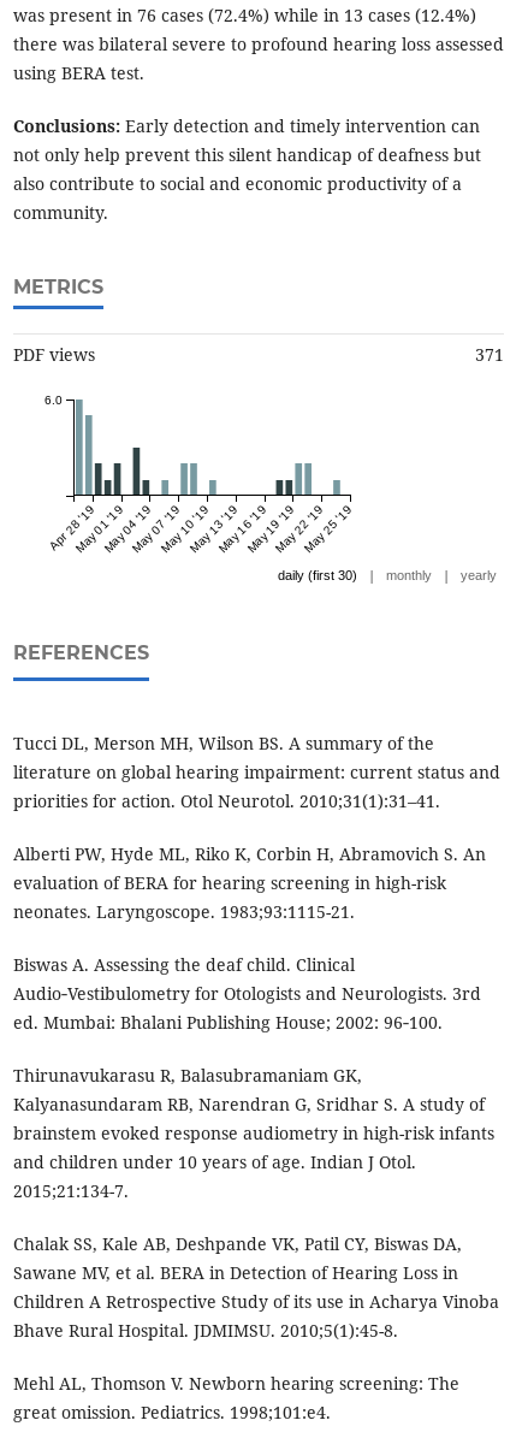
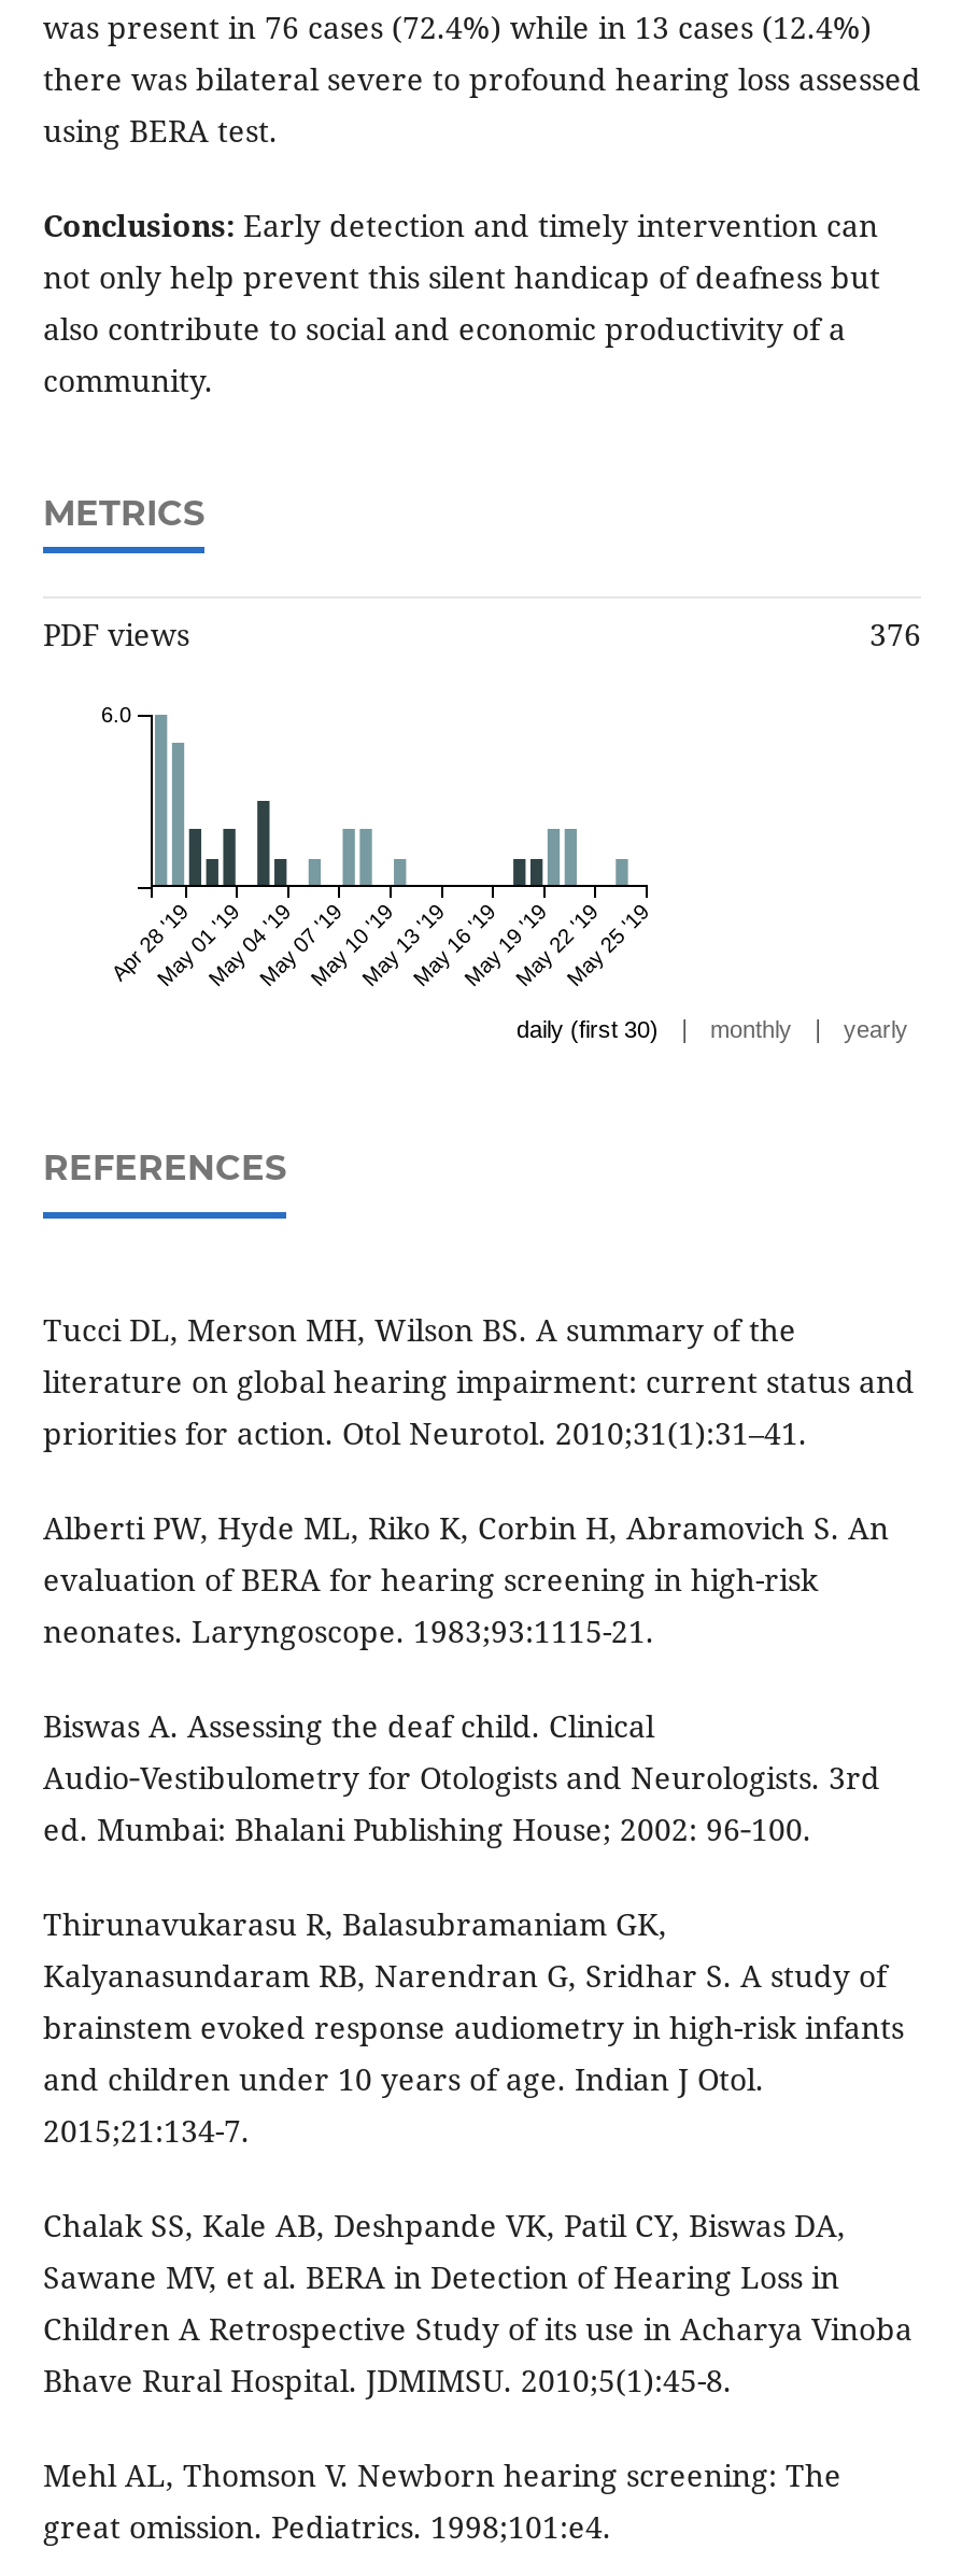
- 371
+ 376
